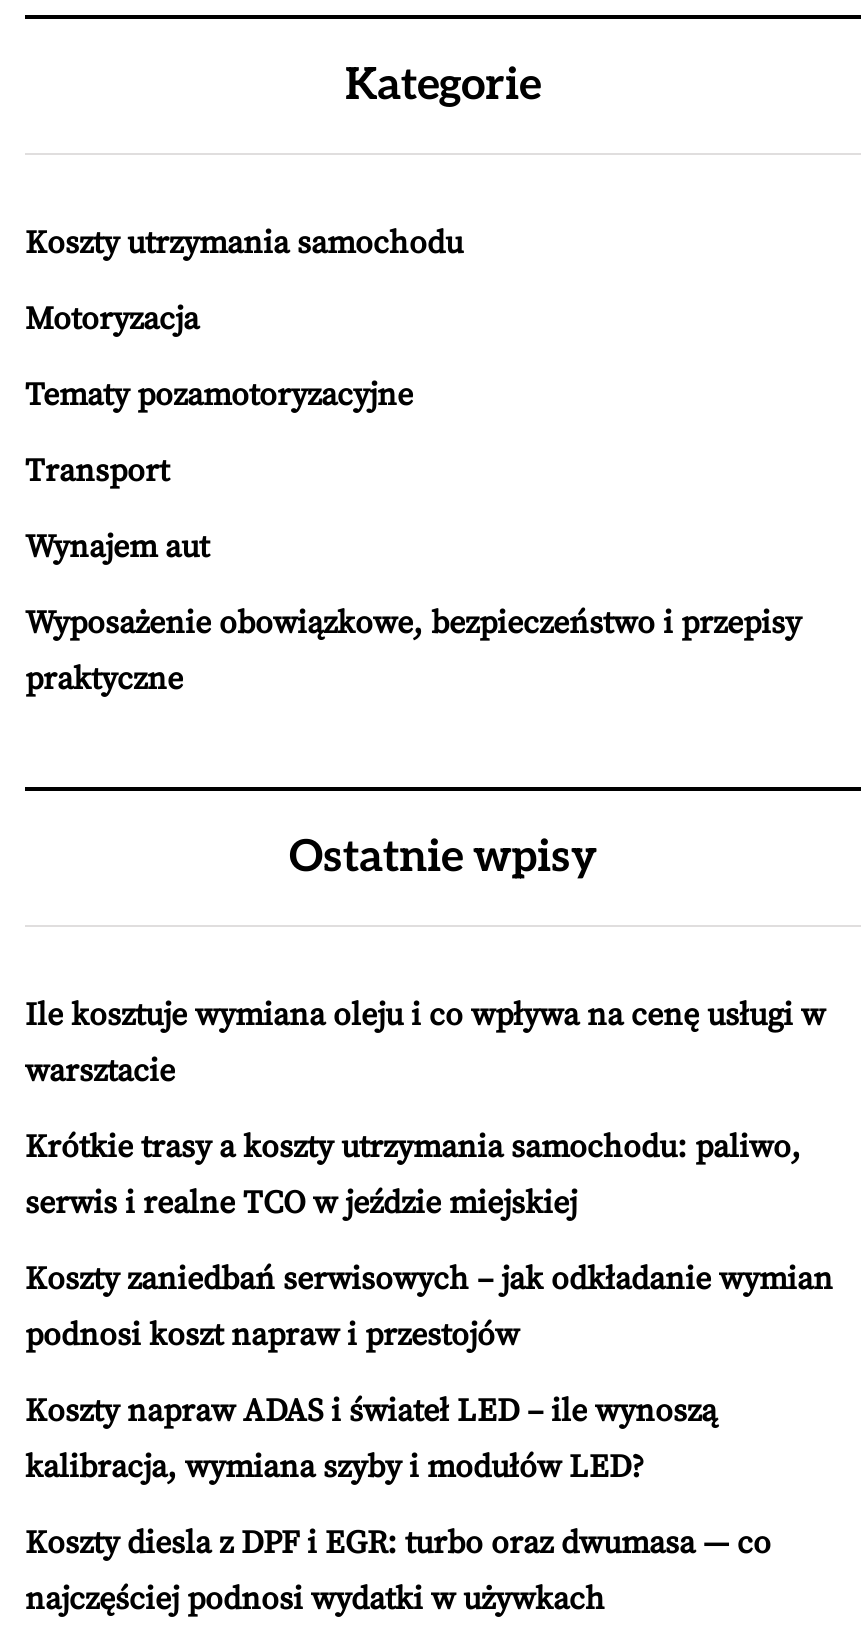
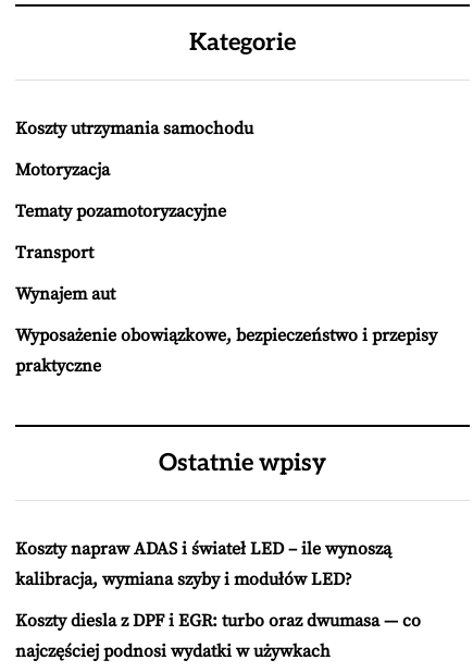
- Ile kosztuje wymiana oleju i co wpływa na cenę usługi w
- warsztacie
- Krótkie trasy a koszty utrzymania samochodu: paliwo,
- serwis i realne TCO w jeździe miejskiej
- Koszty zaniedbań serwisowych – jak odkładanie wymian
- podnosi koszt napraw i przestojów
